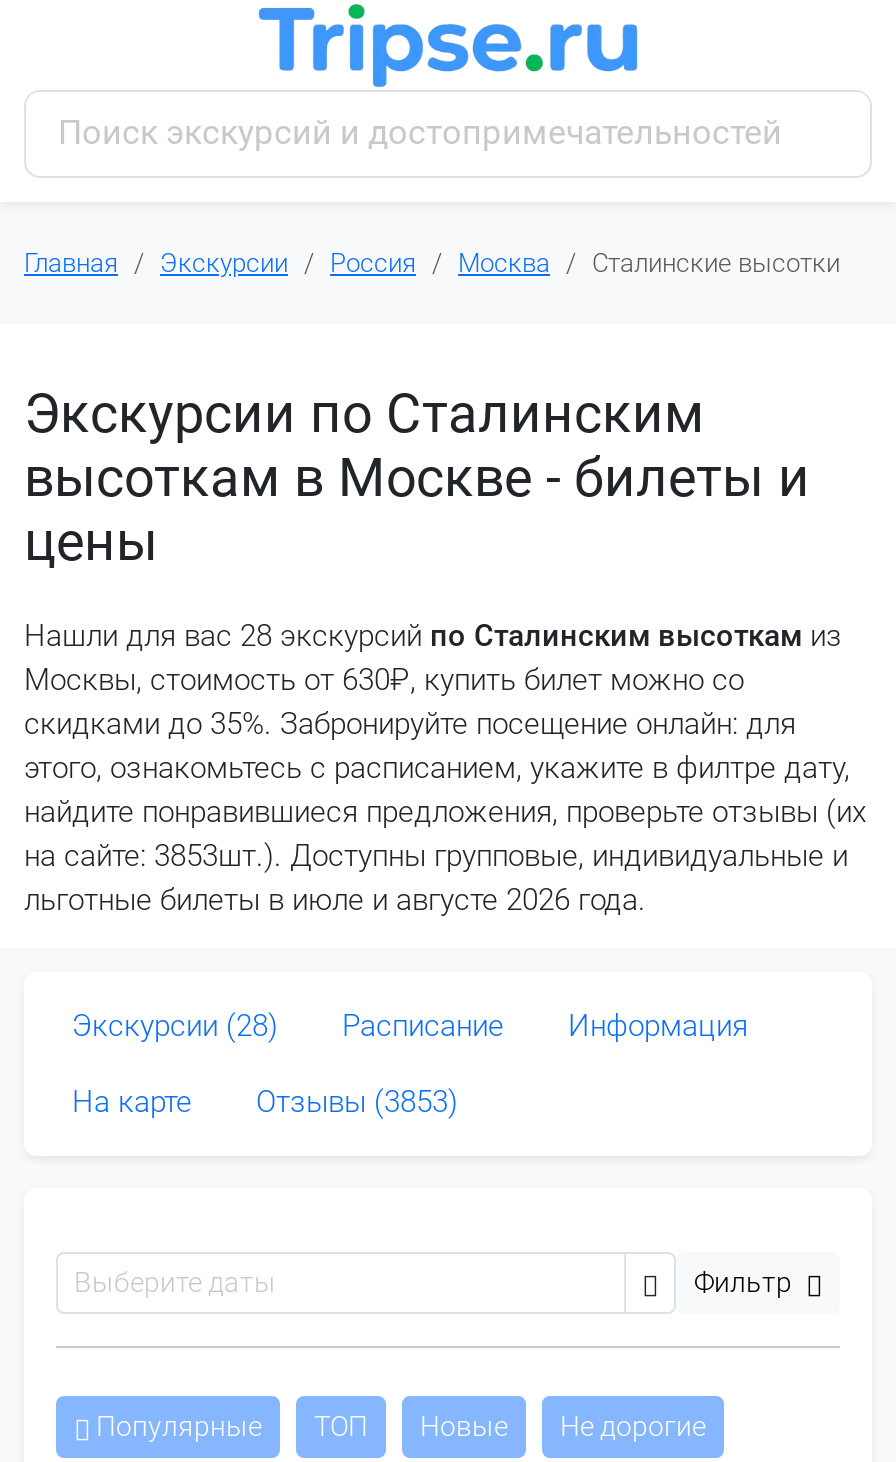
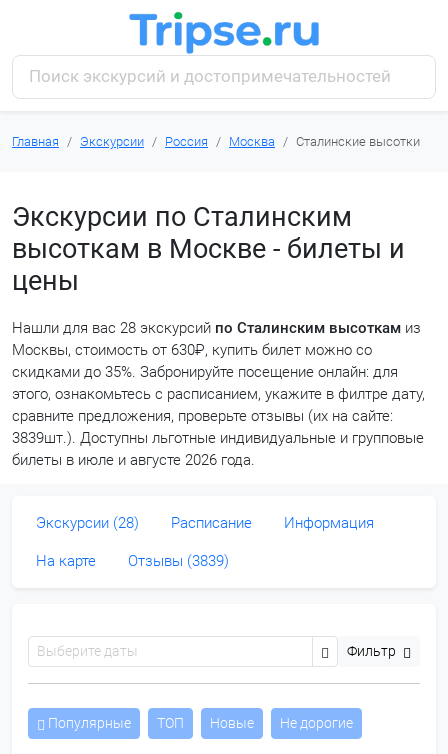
- найдите понравившиеся предложения, проверьте отзывы (их
- на сайте: 3853шт.). Доступны групповые, индивидуальные и
- льготные билеты в июле и августе 2026 года.
+ сравните предложения, проверьте отзывы (их на сайте:
+ 3839шт.). Доступны льготные индивидуальные и групповые
+ билеты в июле и августе 2026 года.

- На карте Отзывы (3853)
+ На карте Отзывы (3839)
